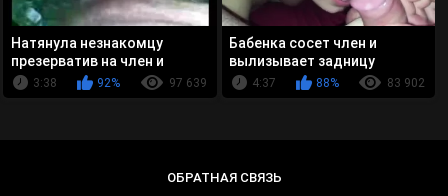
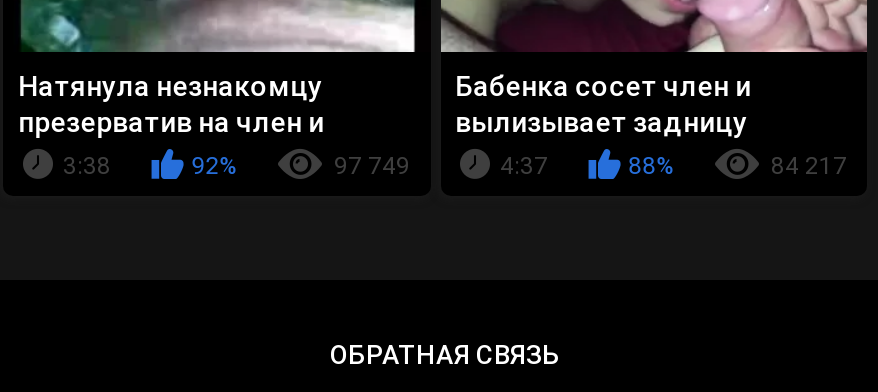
- 97 639
+ 97 749

- 83 902
+ 84 217
